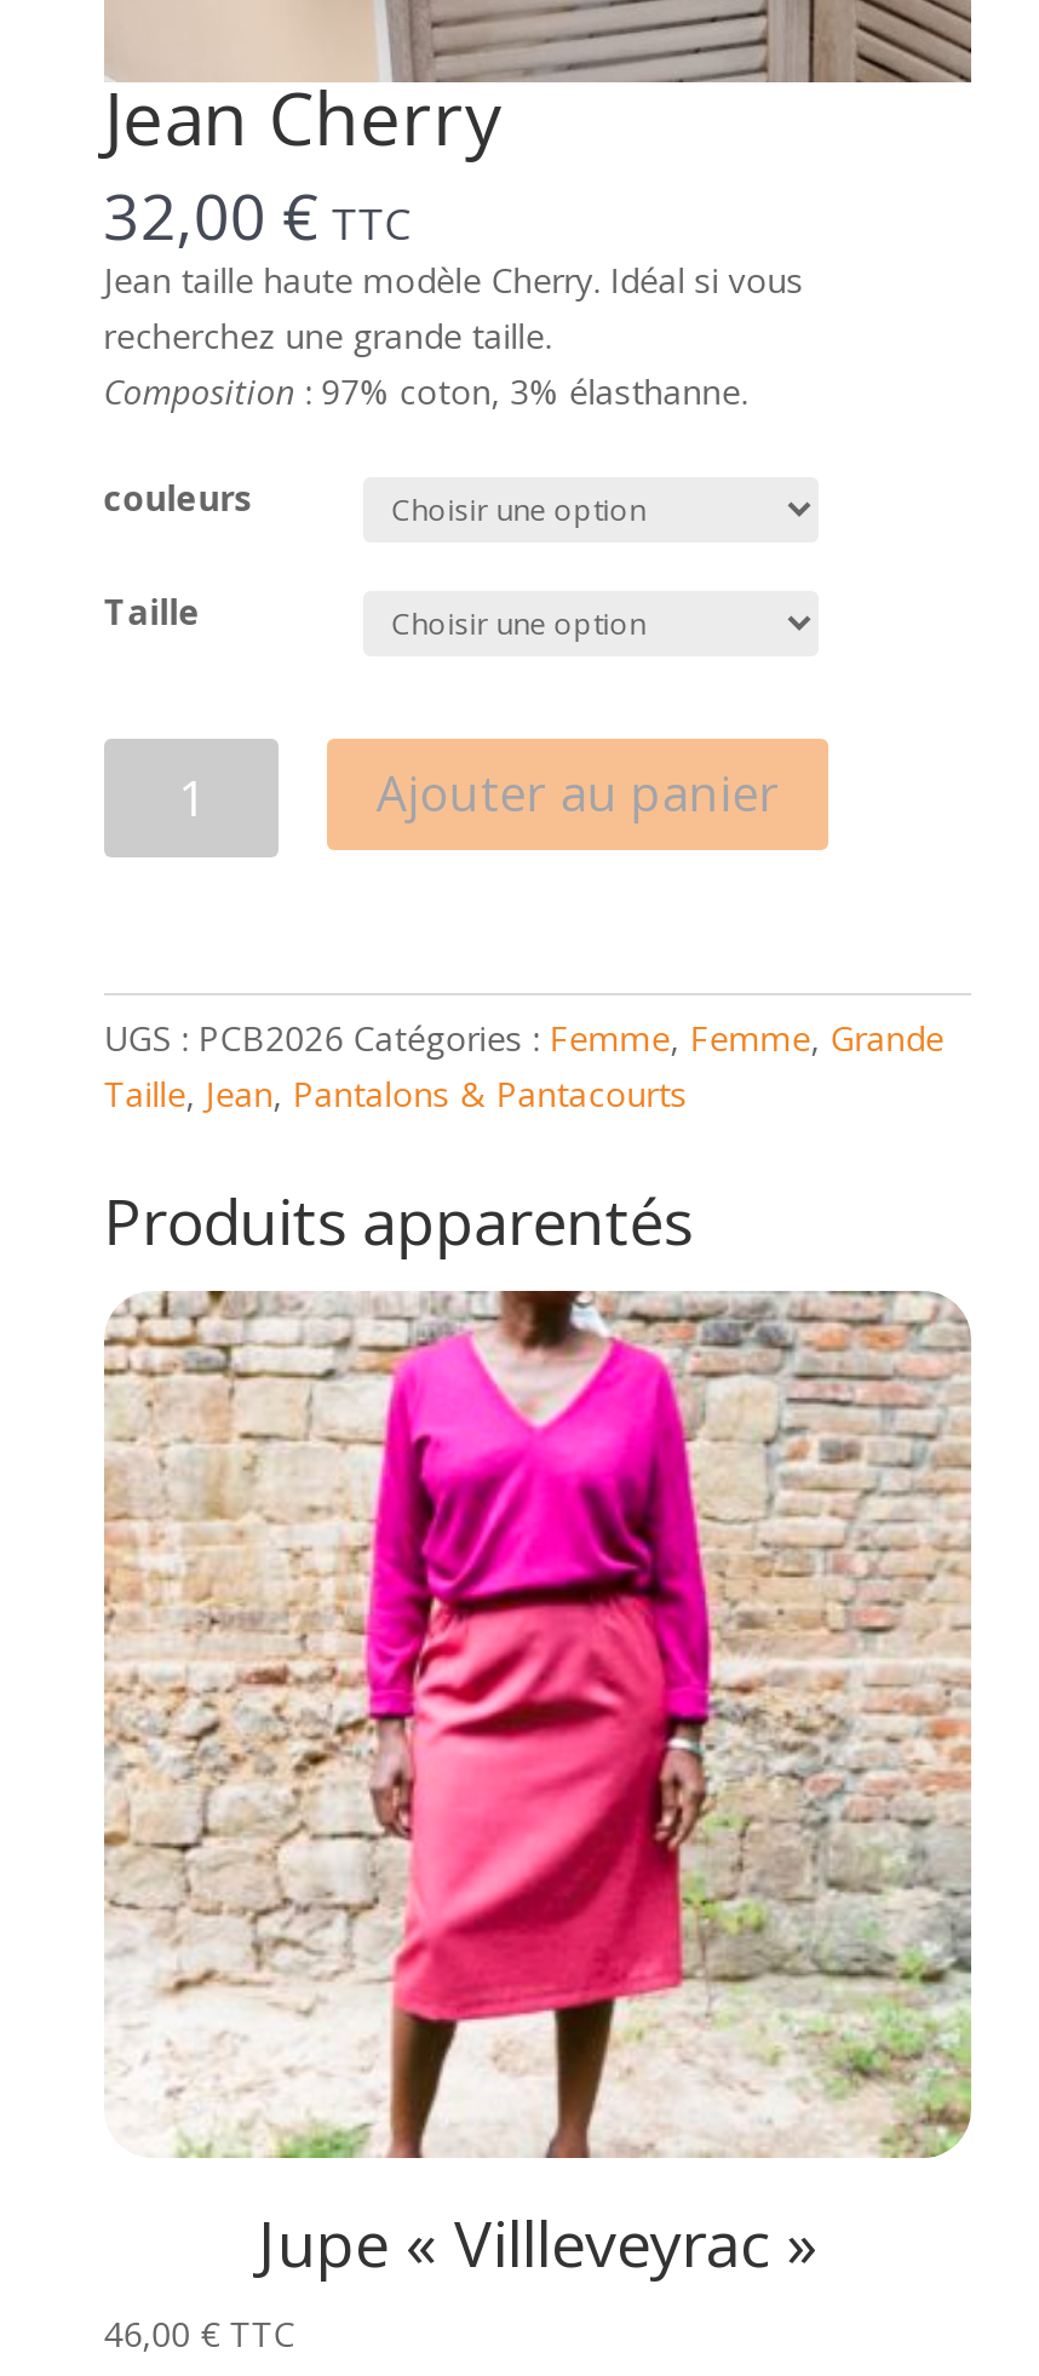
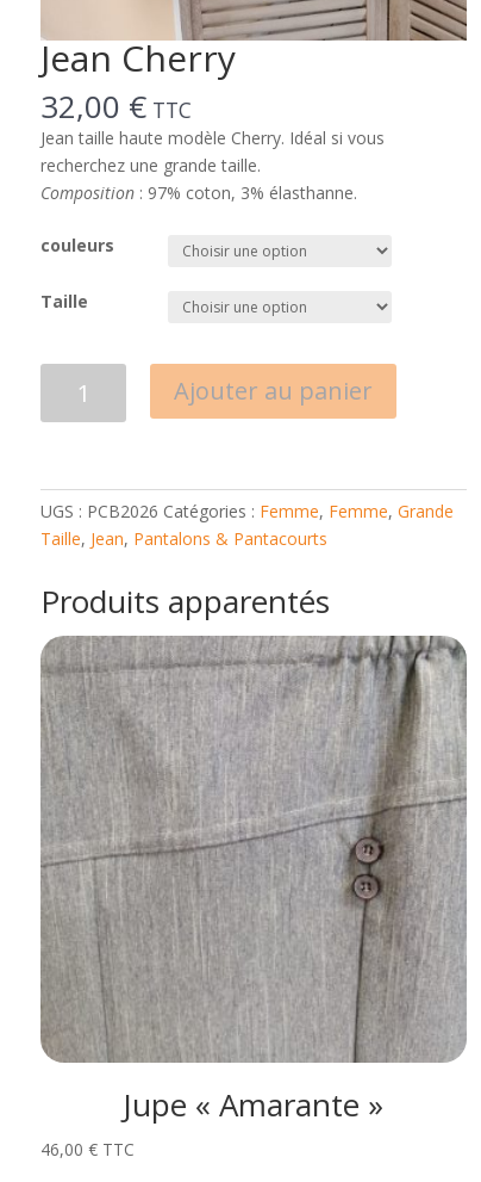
- [image]
- Jupe « Villleveyrac »
+ [image]
+ Jupe « Amarante »
